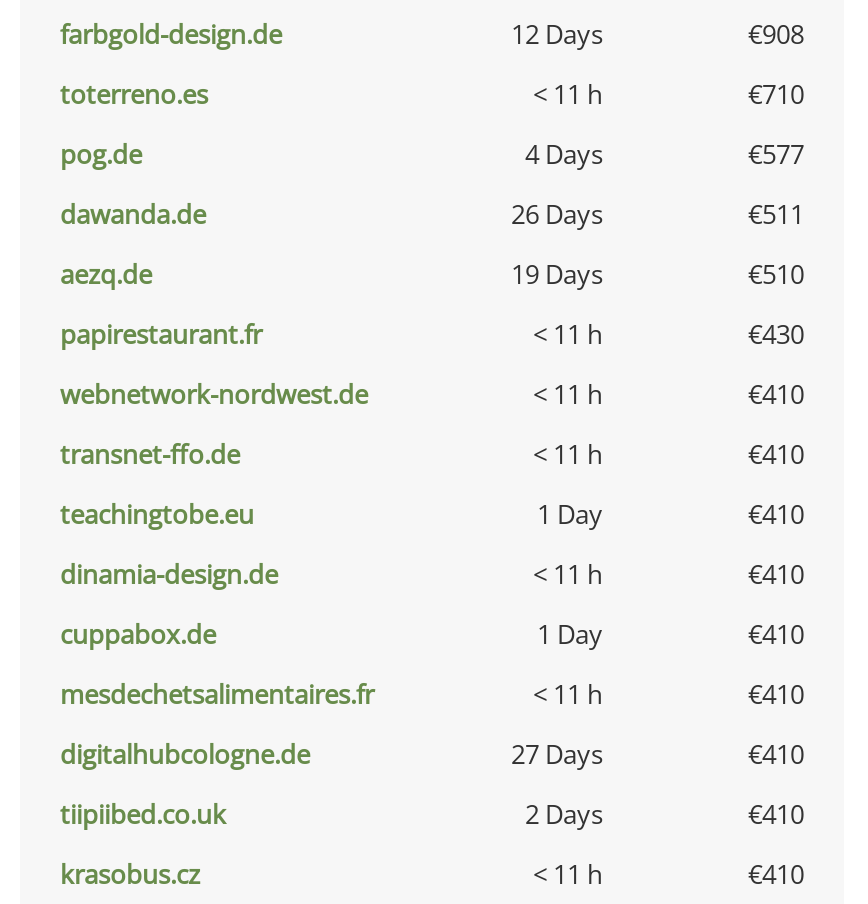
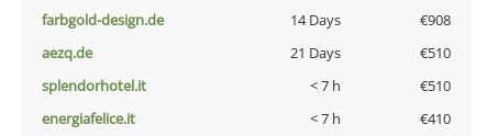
- 12 Days
+ 14 Days

- toterreno.es
- < 11 h
- €710
- pog.de
- 4 Days
- €577
- dawanda.de
- 26 Days
- €511

- 19 Days
+ 21 Days

- papirestaurant.fr
- < 11 h
- €430
- webnetwork-nordwest.de
- < 11 h
- €410
- transnet-ffo.de
- < 11 h
- €410
- teachingtobe.eu
- 1 Day
- €410
- dinamia-design.de
- < 11 h
- €410
- cuppabox.de
- 1 Day
- €410
- mesdechetsalimentaires.fr
- < 11 h
- €410
- digitalhubcologne.de
- 27 Days
- €410
- tiipiibed.co.uk
- 2 Days
- €410
- krasobus.cz
- < 11 h
+ splendorhotel.it
+ < 7 h
+ €510
+ energiafelice.it
+ < 7 h
